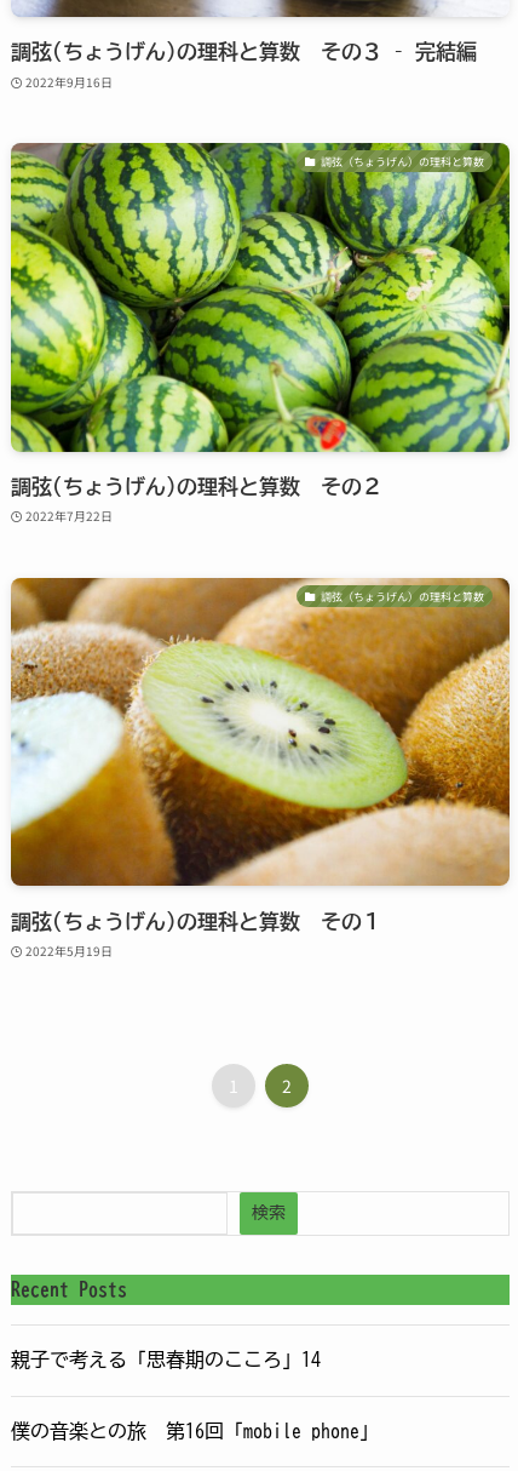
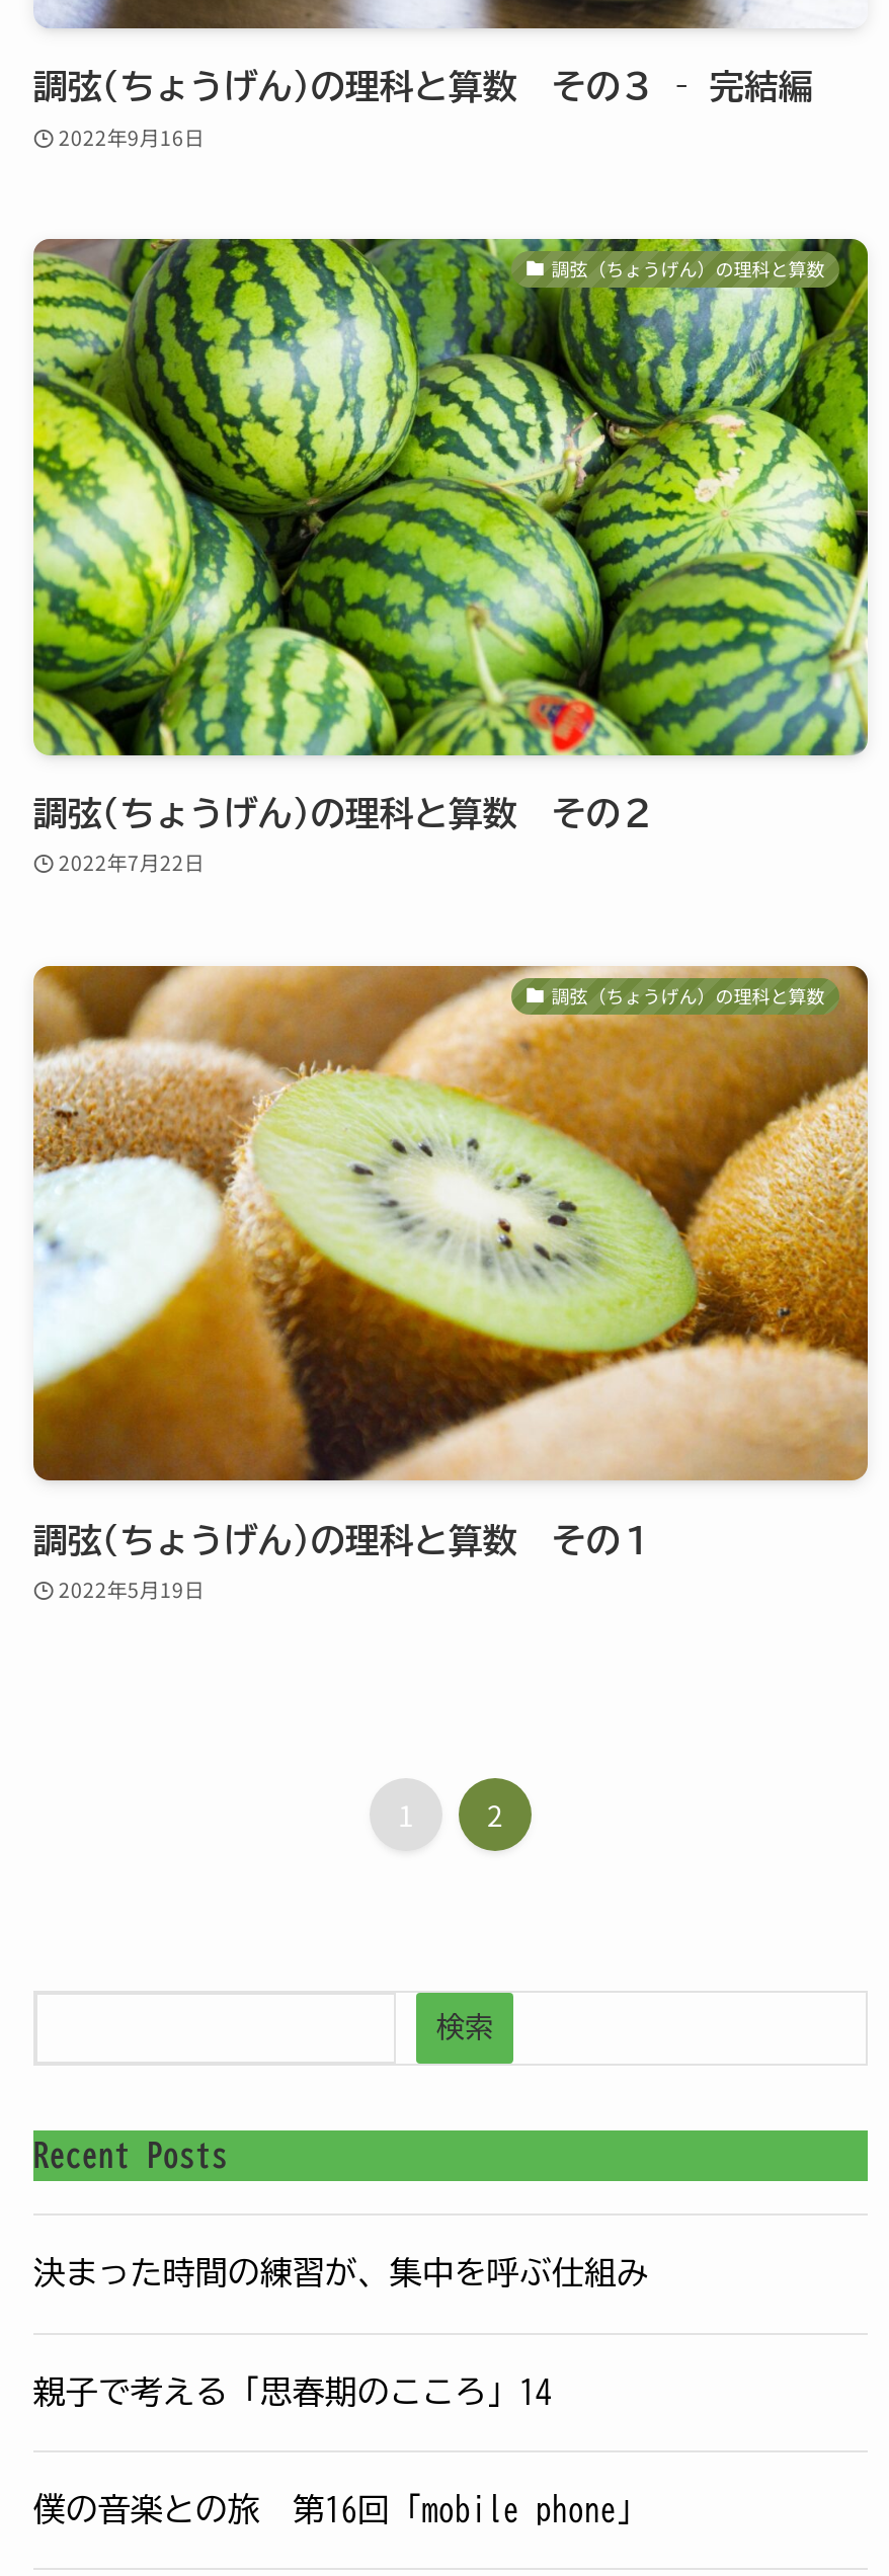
+ 決まった時間の練習が、集中を呼ぶ仕組み
